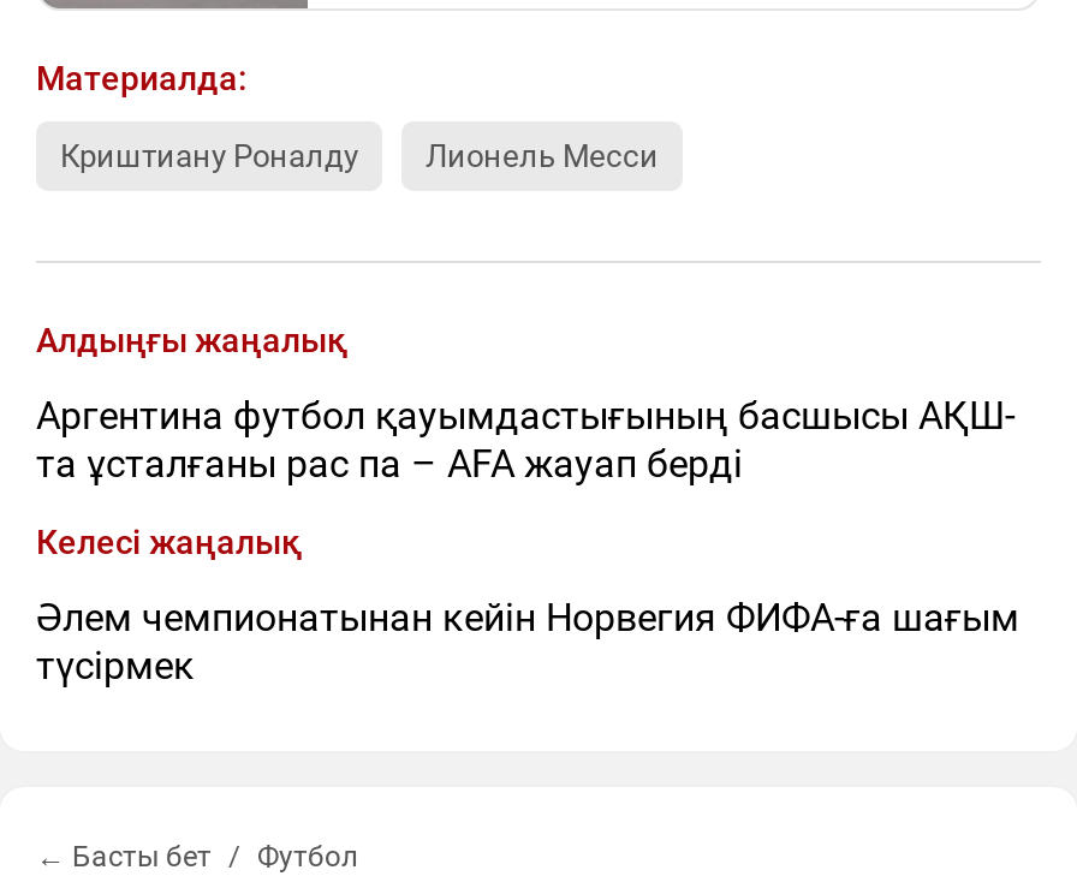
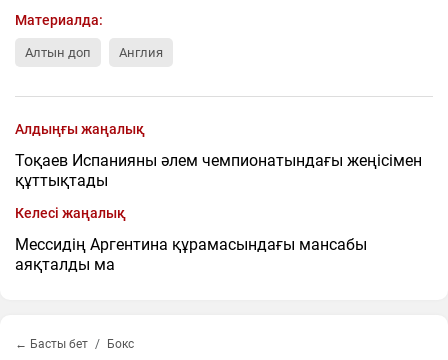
- Криштиану Роналду
- Лионель Месси
+ Алтын доп
+ Англия

- Аргентина футбол қауымдастығының басшысы АҚШ-
- та ұсталғаны рас па – AFA жауап берді
+ Тоқаев Испанияны әлем чемпионатындағы жеңісімен
+ құттықтады

- Әлем чемпионатынан кейін Норвегия ФИФА-ға шағым
- түсірмек
+ Мессидің Аргентина құрамасындағы мансабы
+ аяқталды ма

- Футбол
+ Бокс
